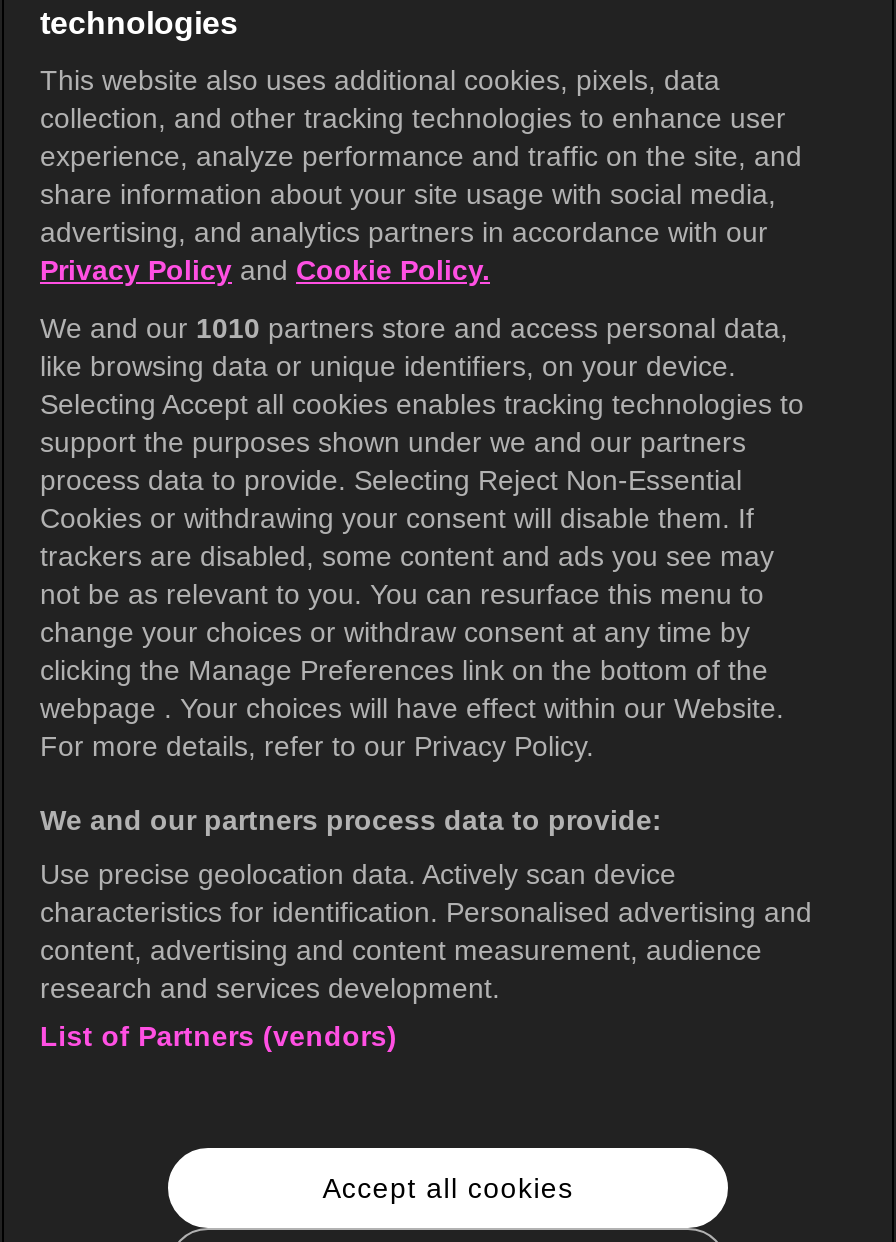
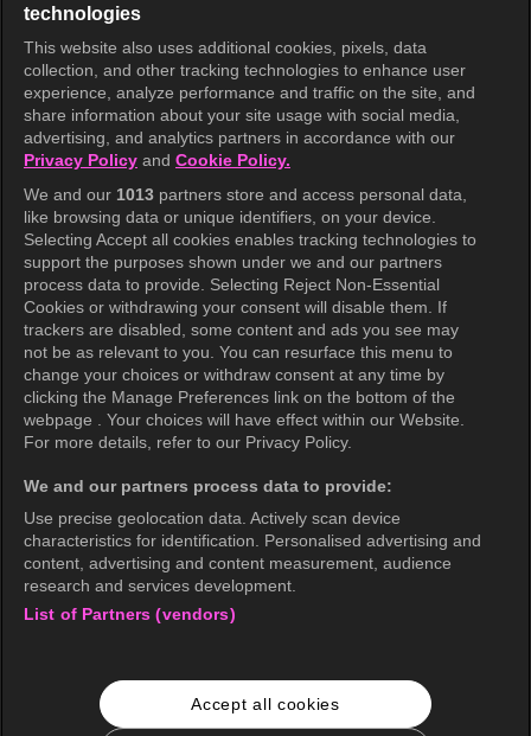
- We and our 1010 partners store and access personal data,
+ We and our 1013 partners store and access personal data,
